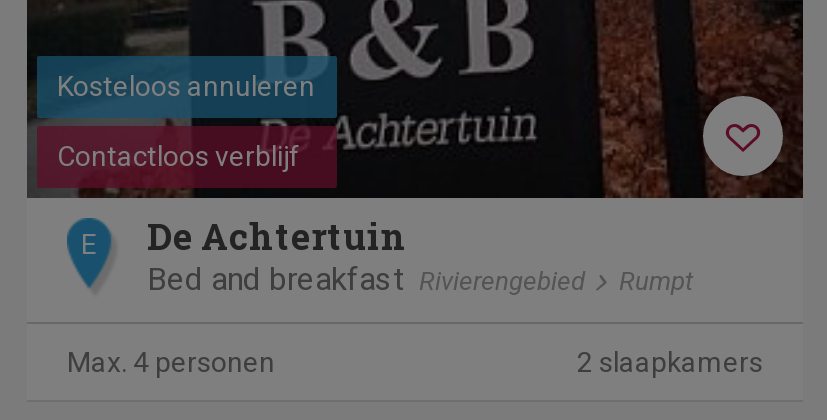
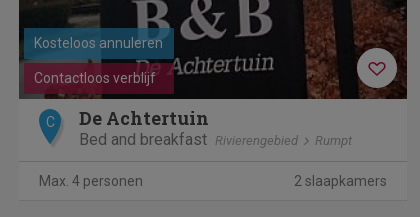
- E
+ C
